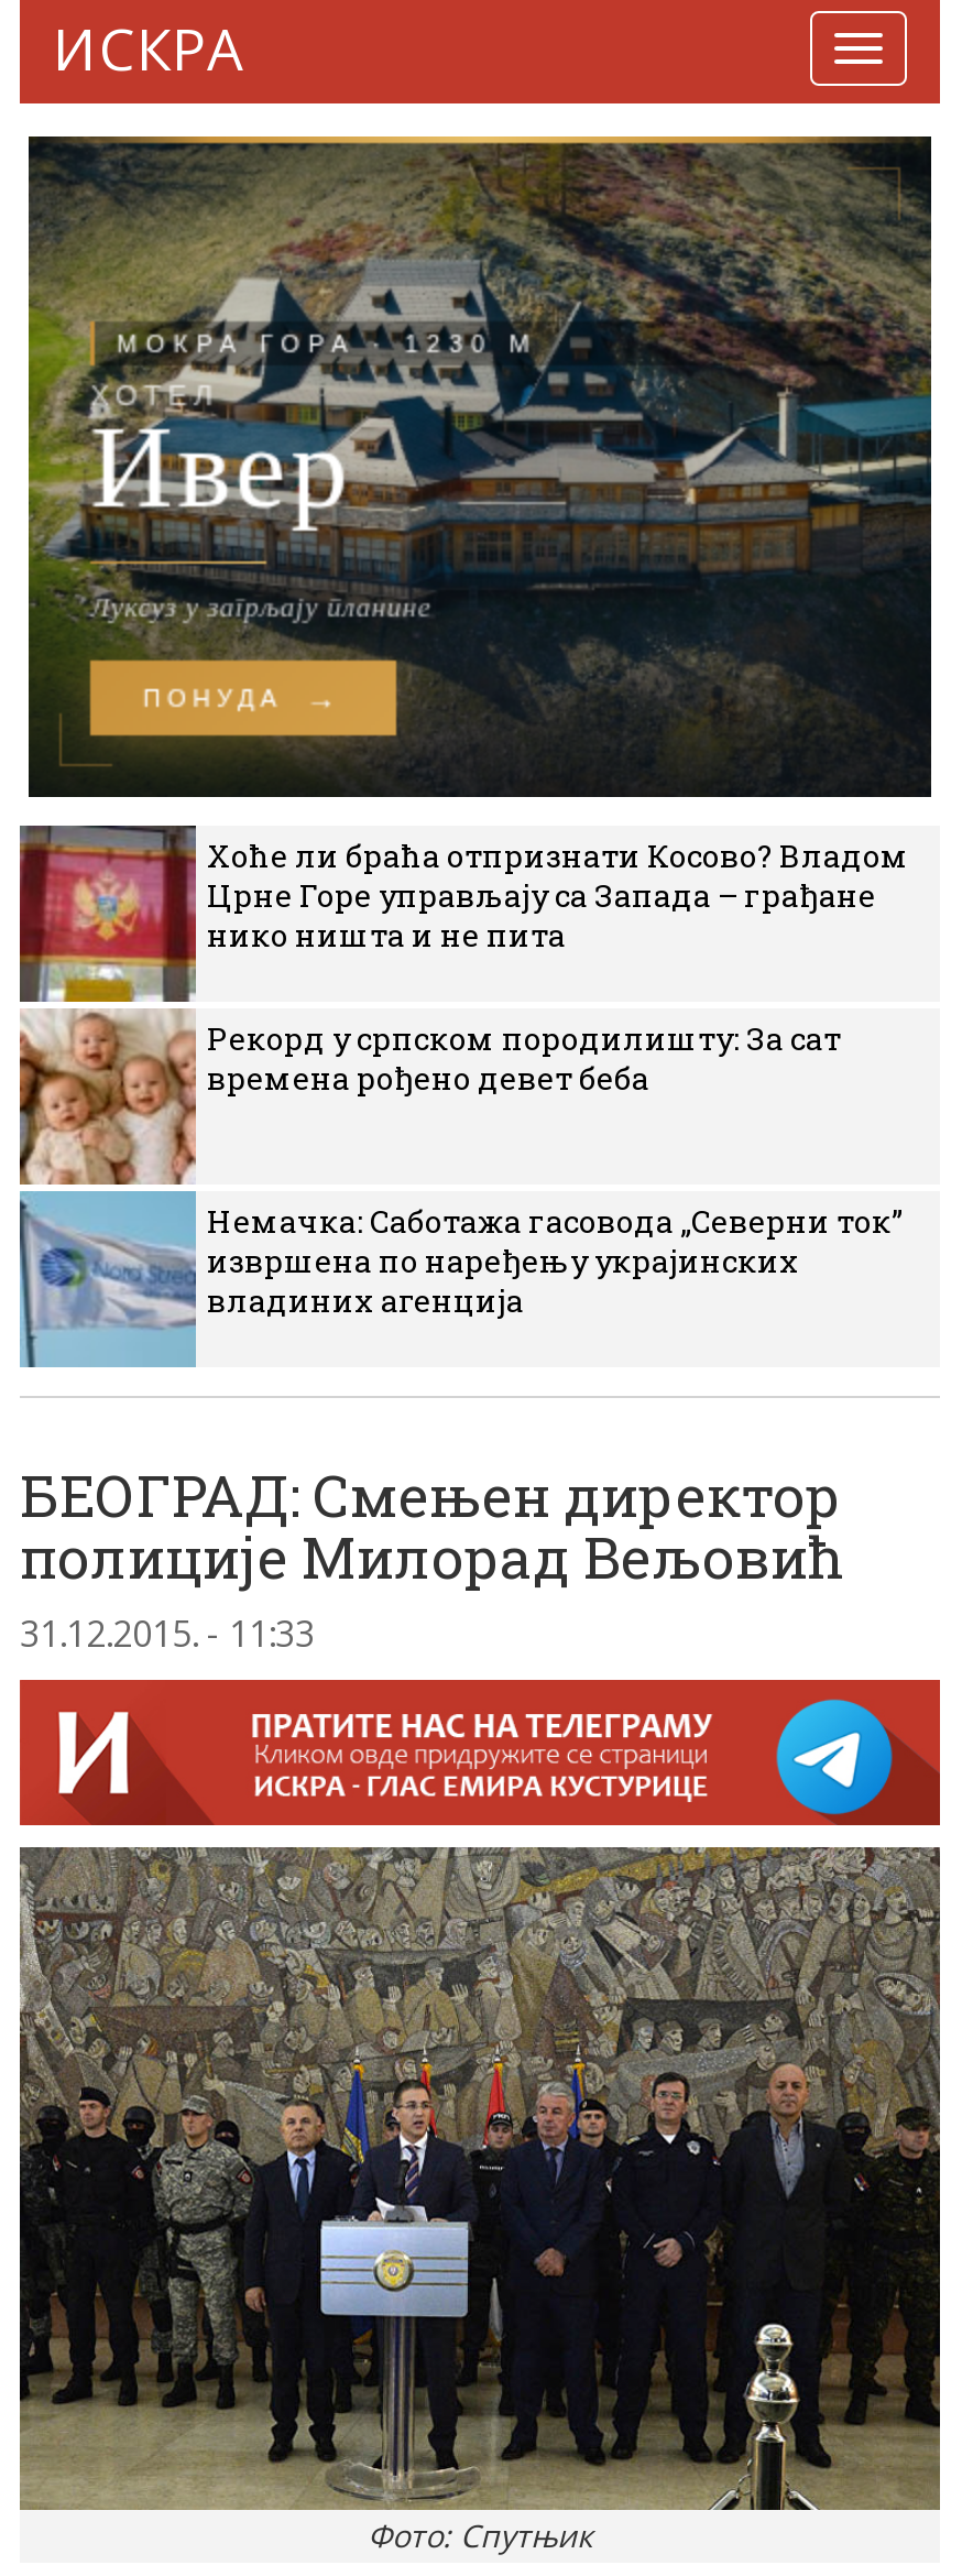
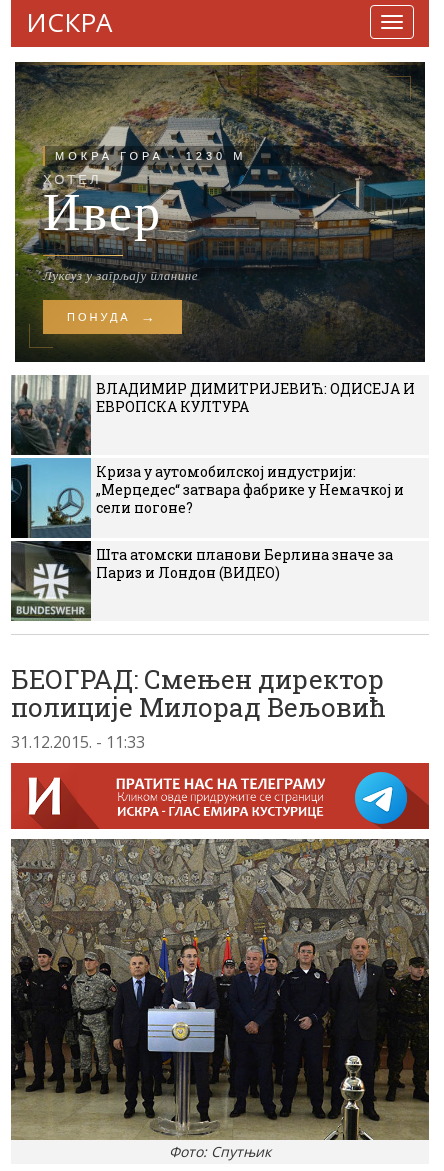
- [image]
- Хоће ли браћа отпризнати Косово? Владом
- Црне Горе управљају са Запада – грађане
- нико ништа и не пита
+ [image]
+ ВЛАДИМИР ДИМИТРИЈЕВИЋ: ОДИСЕЈА И
+ ЕВРОПСКА КУЛТУРА

- Рекорд у српском породилишту: За сат
- времена рођено девет беба
+ Криза у аутомобилској индустрији:
+ „Мерцедес“ затвара фабрике у Немачкој и
+ сели погоне?

- Немачка: Саботажа гасовода „Северни ток”
- извршена по наређењу украјинских
- владиних агенција
+ Шта атомски планови Берлина значе за
+ Париз и Лондон (ВИДЕО)
